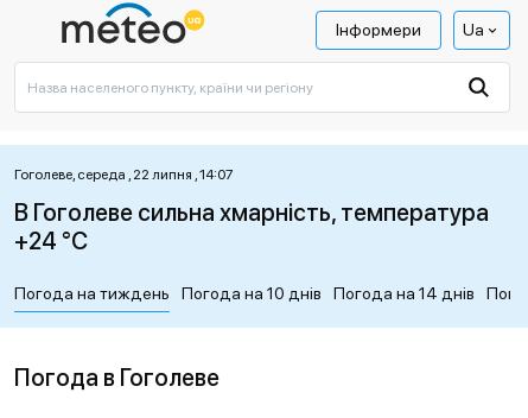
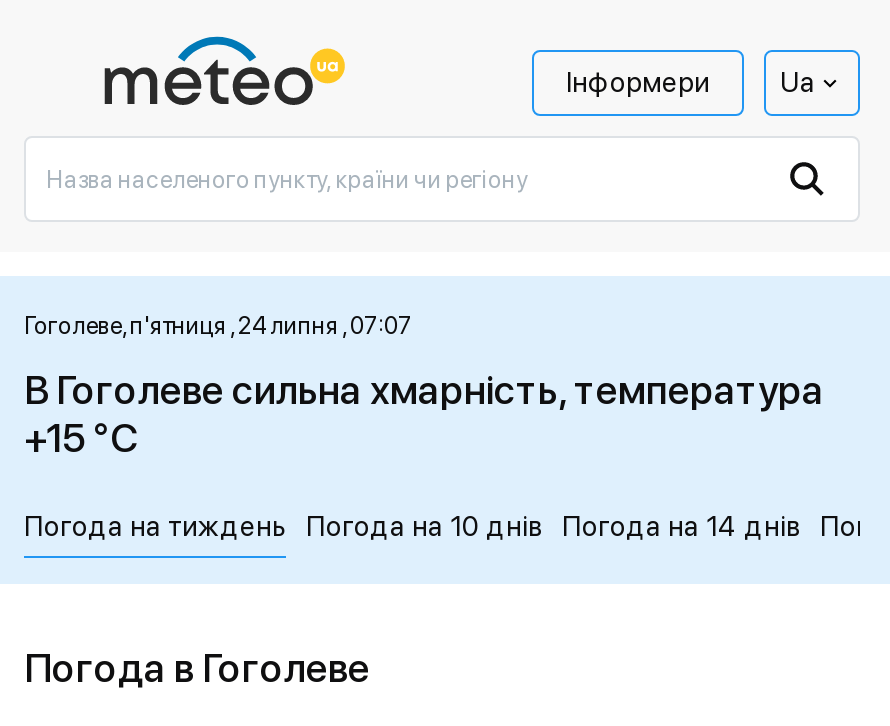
- Гоголеве, середа , 22 липня , 14:07
+ Гоголеве, п'ятниця , 24 липня , 07:07

- +24 °C
+ +15 °C
